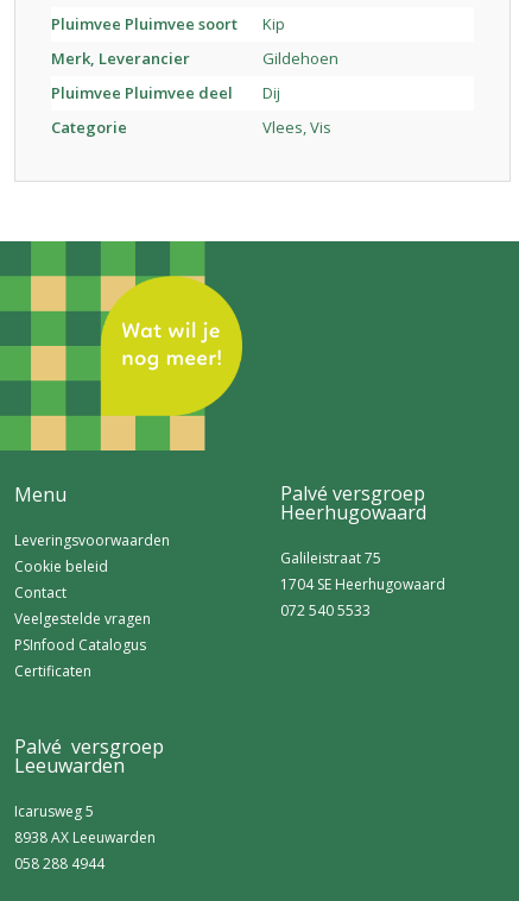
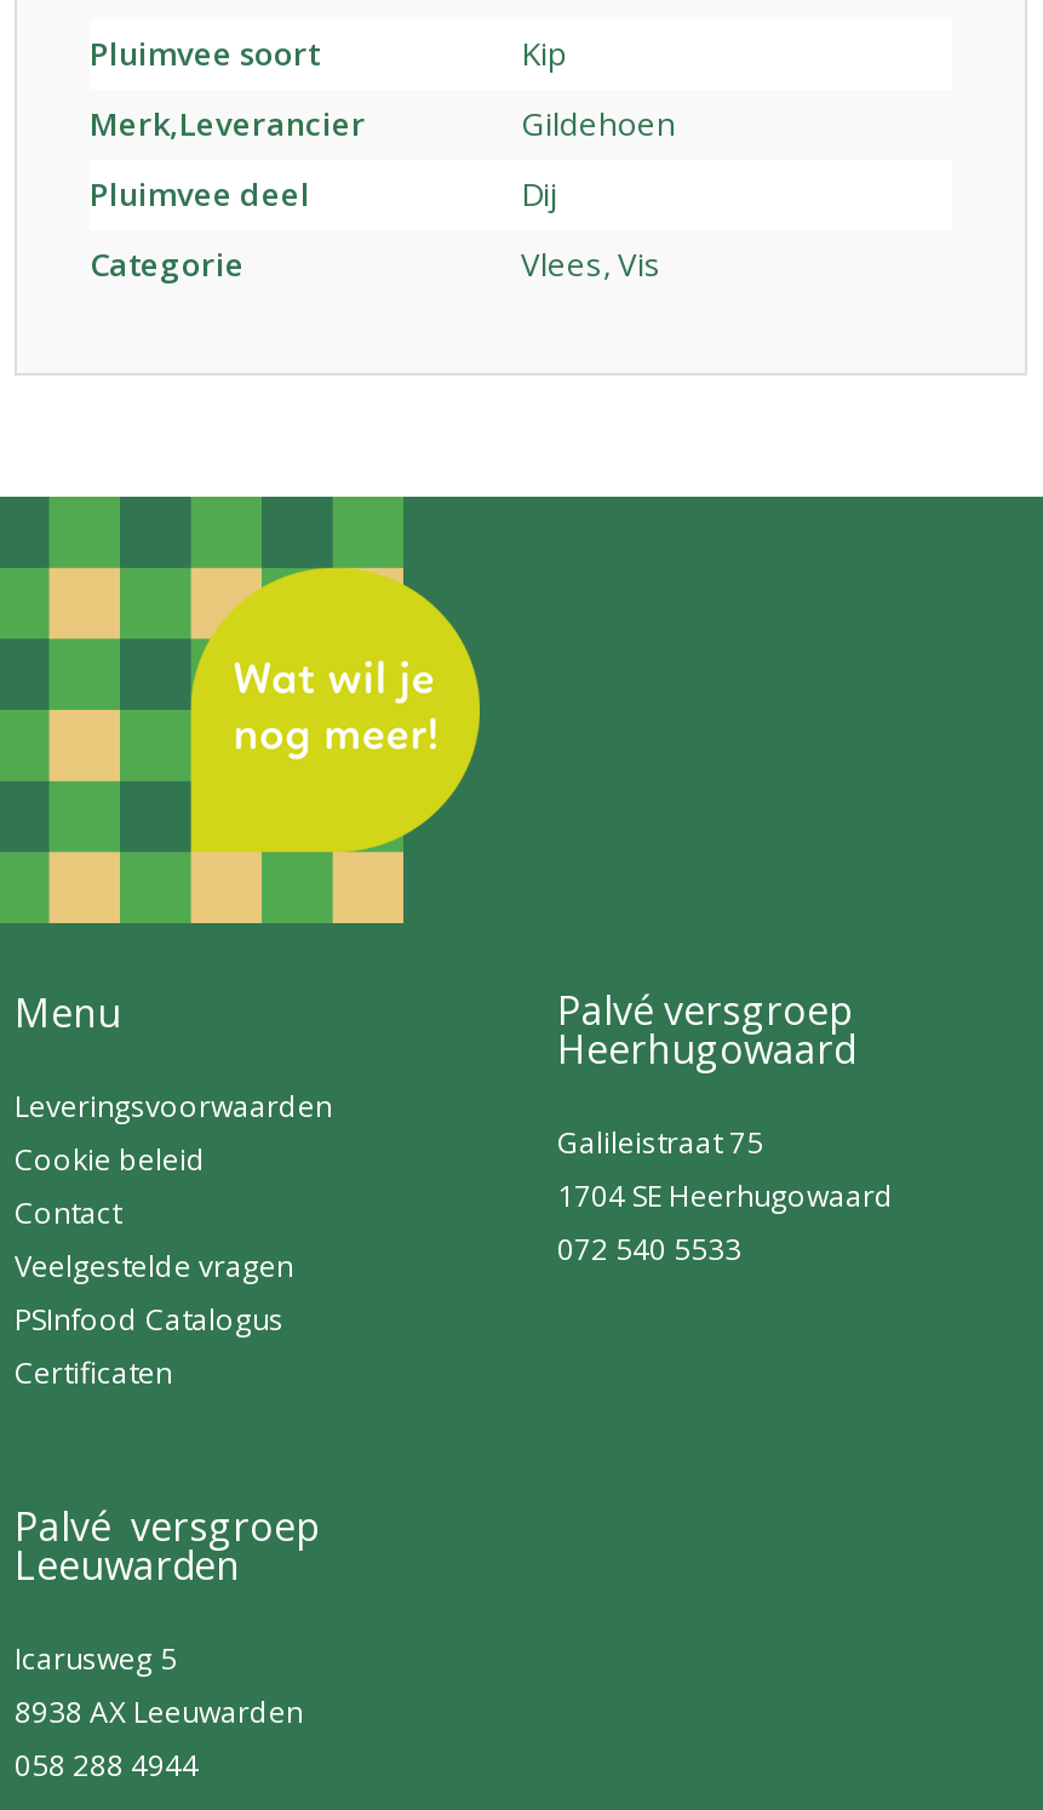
- Pluimvee Pluimvee soort
+ Pluimvee soort

- Merk, Leverancier
+ Merk,Leverancier

- Pluimvee Pluimvee deel
+ Pluimvee deel
